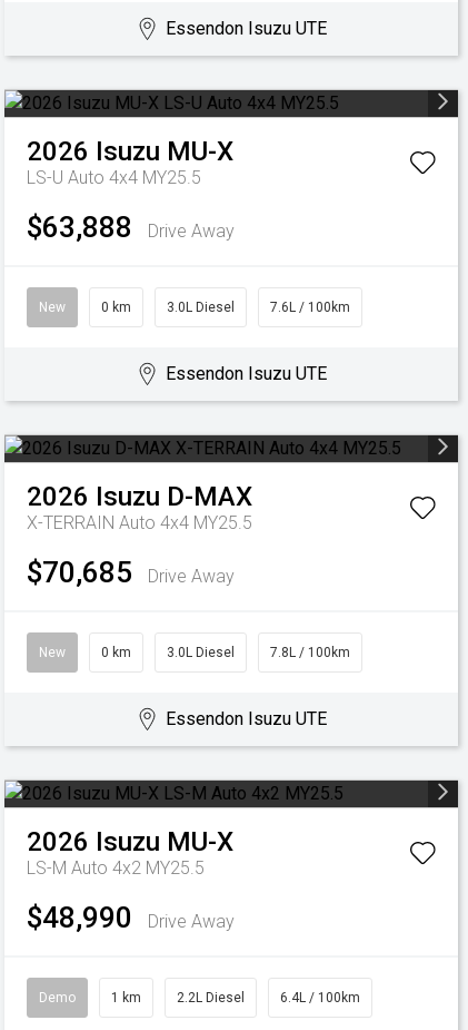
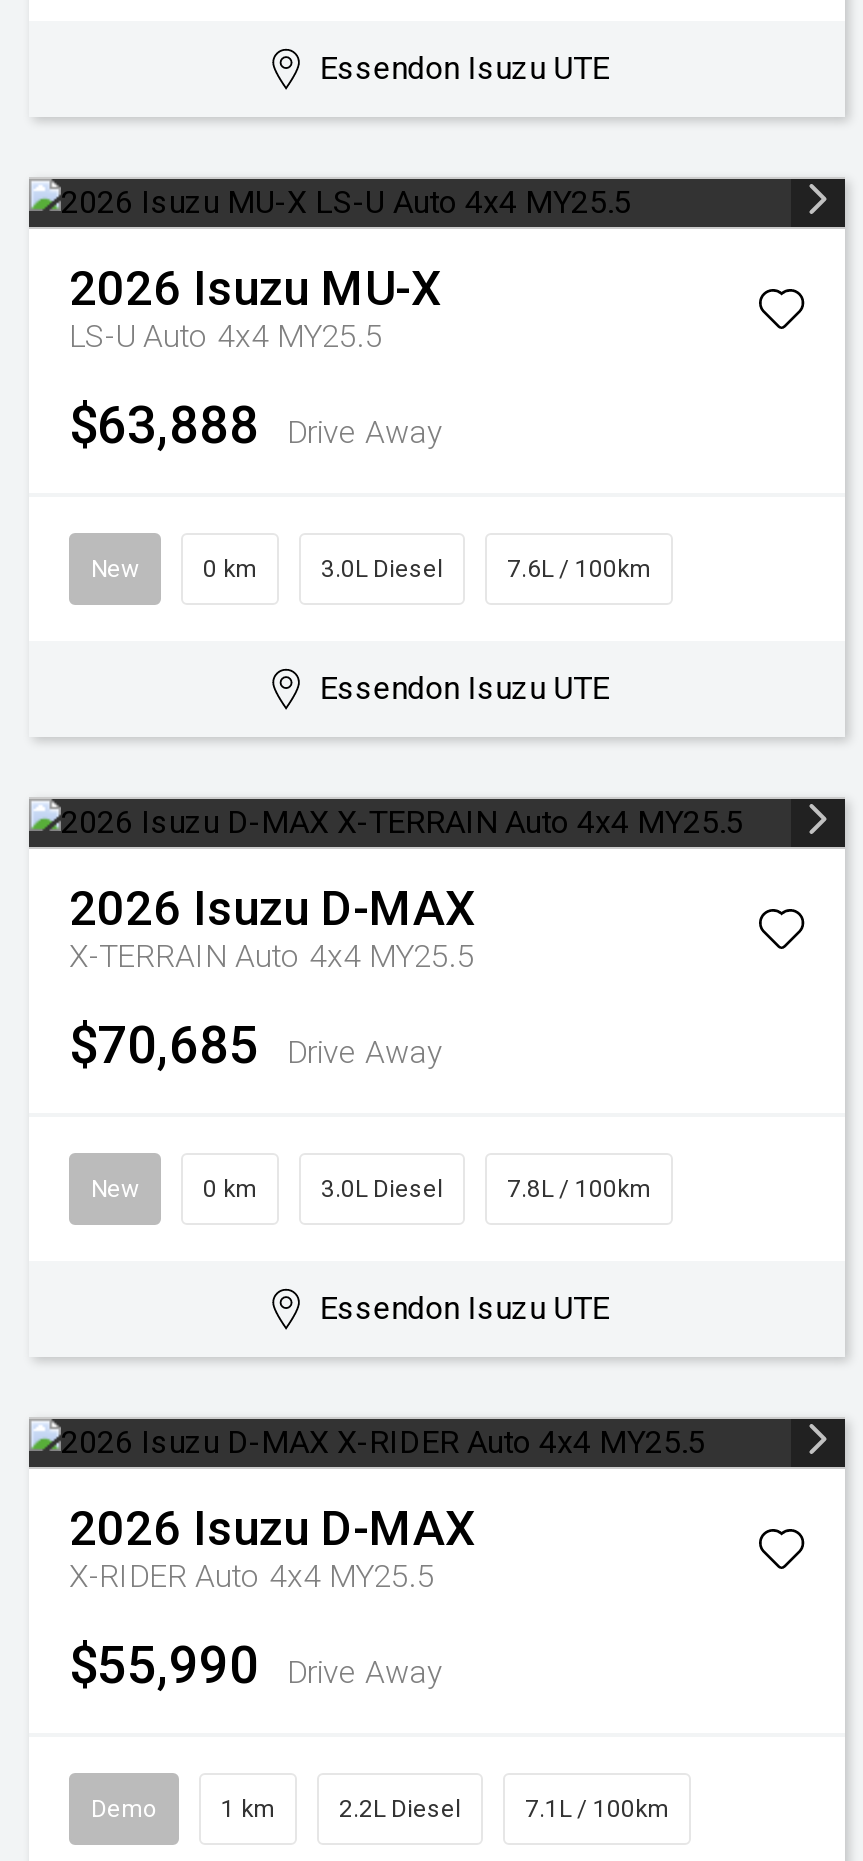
- 2026 Isuzu MU-X
+ 2026 Isuzu D-MAX

- LS-M Auto 4x2 MY25.5
+ X-RIDER Auto 4x4 MY25.5

- $48,990 Drive Away
+ $55,990 Drive Away

- 6.4L / 100km
+ 7.1L / 100km
